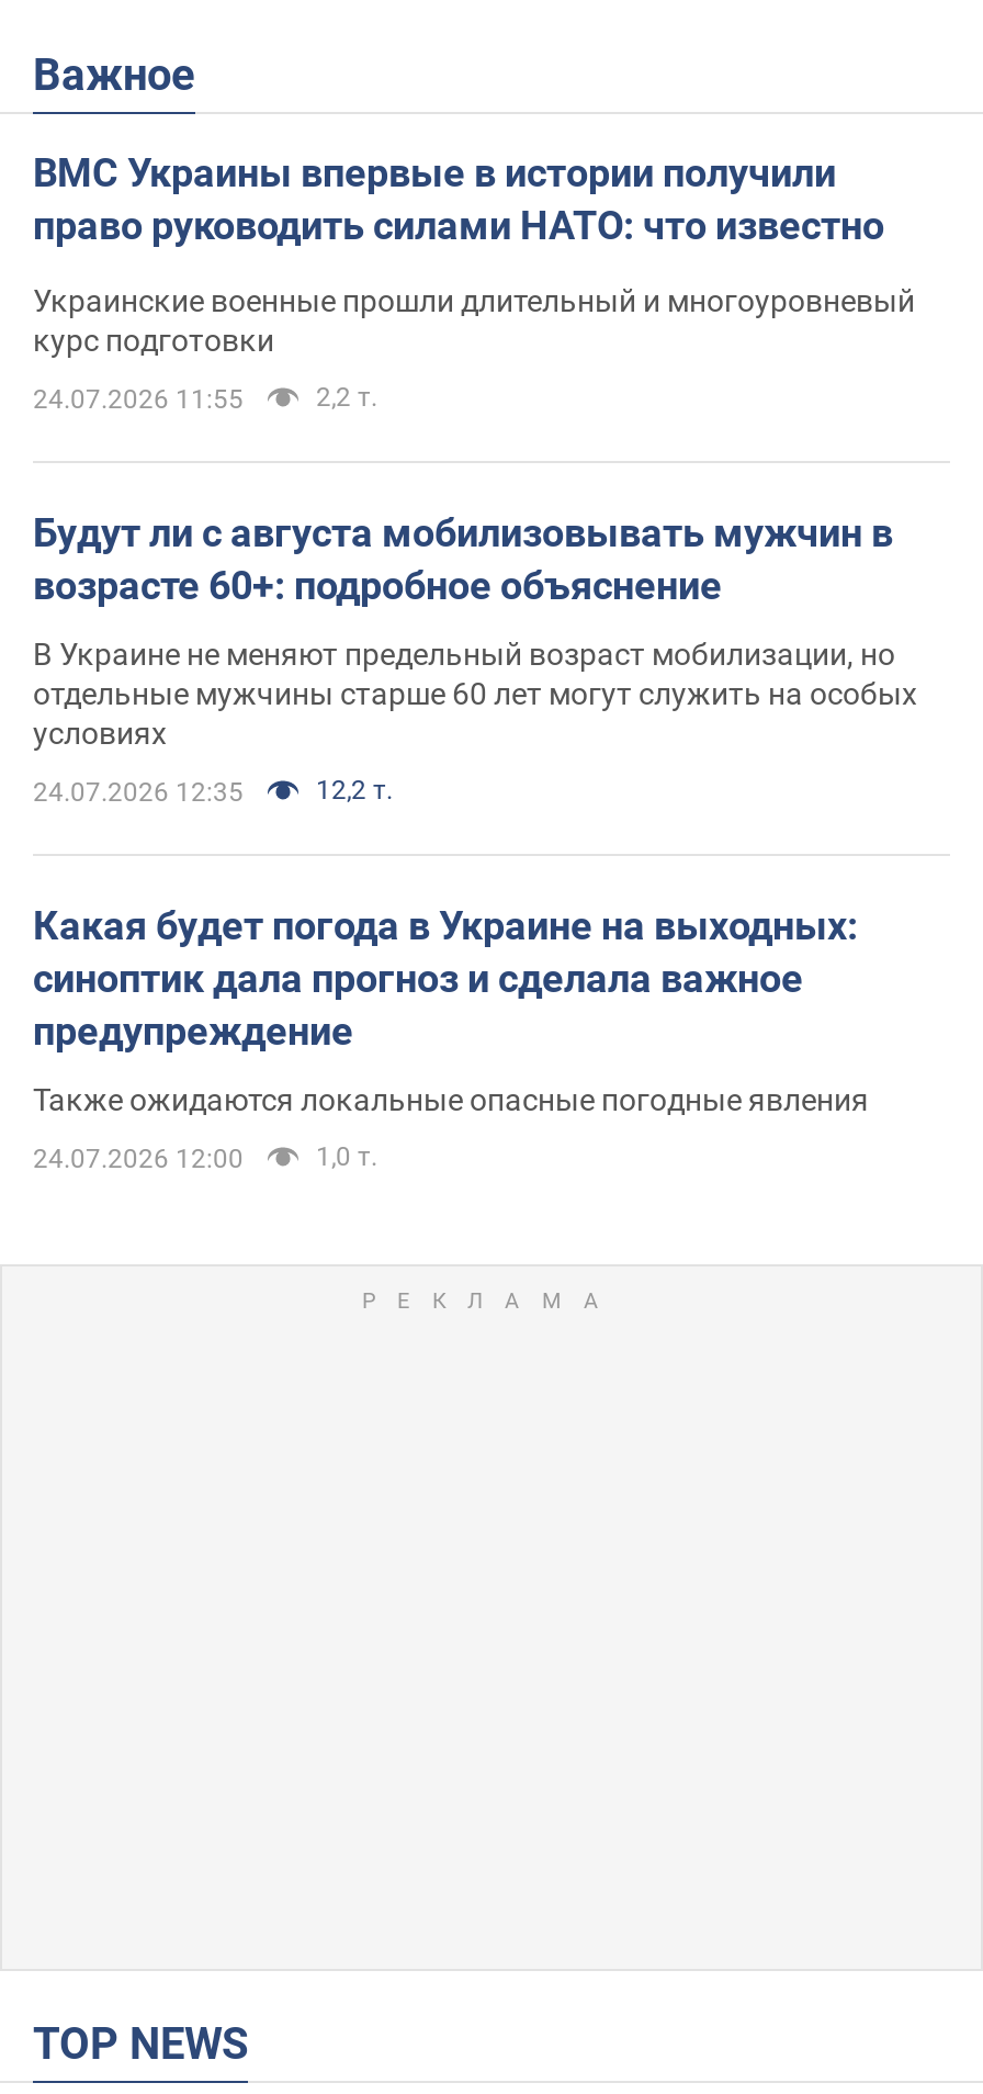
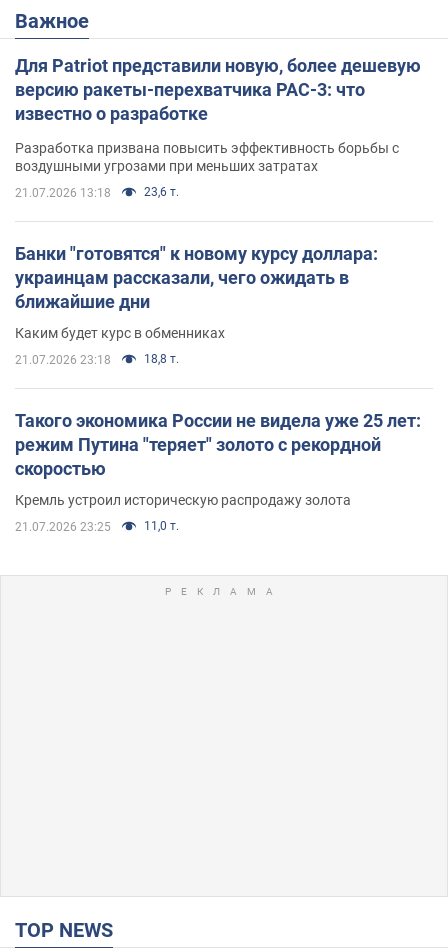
- ВМС Украины впервые в истории получили
- право руководить силами НАТО: что известно
+ Для Patriot представили новую, более дешевую
+ версию ракеты-перехватчика PAC-3: что
+ известно о разработке

- Украинские военные прошли длительный и многоуровневый
- курс подготовки
+ Разработка призвана повысить эффективность борьбы с
+ воздушными угрозами при меньших затратах

- 24.07.2026 11:55
- 2,2 т.
+ 21.07.2026 13:18
+ 23,6 т.

- Будут ли с августа мобилизовывать мужчин в
- возрасте 60+: подробное объяснение
+ Банки "готовятся" к новому курсу доллара:
+ украинцам рассказали, чего ожидать в
+ ближайшие дни

- В Украине не меняют предельный возраст мобилизации, но
- отдельные мужчины старше 60 лет могут служить на особых
- условиях
+ Каким будет курс в обменниках

- 24.07.2026 12:35
- 12,2 т.
+ 21.07.2026 23:18
+ 18,8 т.

- Какая будет погода в Украине на выходных:
- синоптик дала прогноз и сделала важное
- предупреждение
+ Такого экономика России не видела уже 25 лет:
+ режим Путина "теряет" золото с рекордной
+ скоростью

- Также ожидаются локальные опасные погодные явления
+ Кремль устроил историческую распродажу золота

- 24.07.2026 12:00
- 1,0 т.
+ 21.07.2026 23:25
+ 11,0 т.
